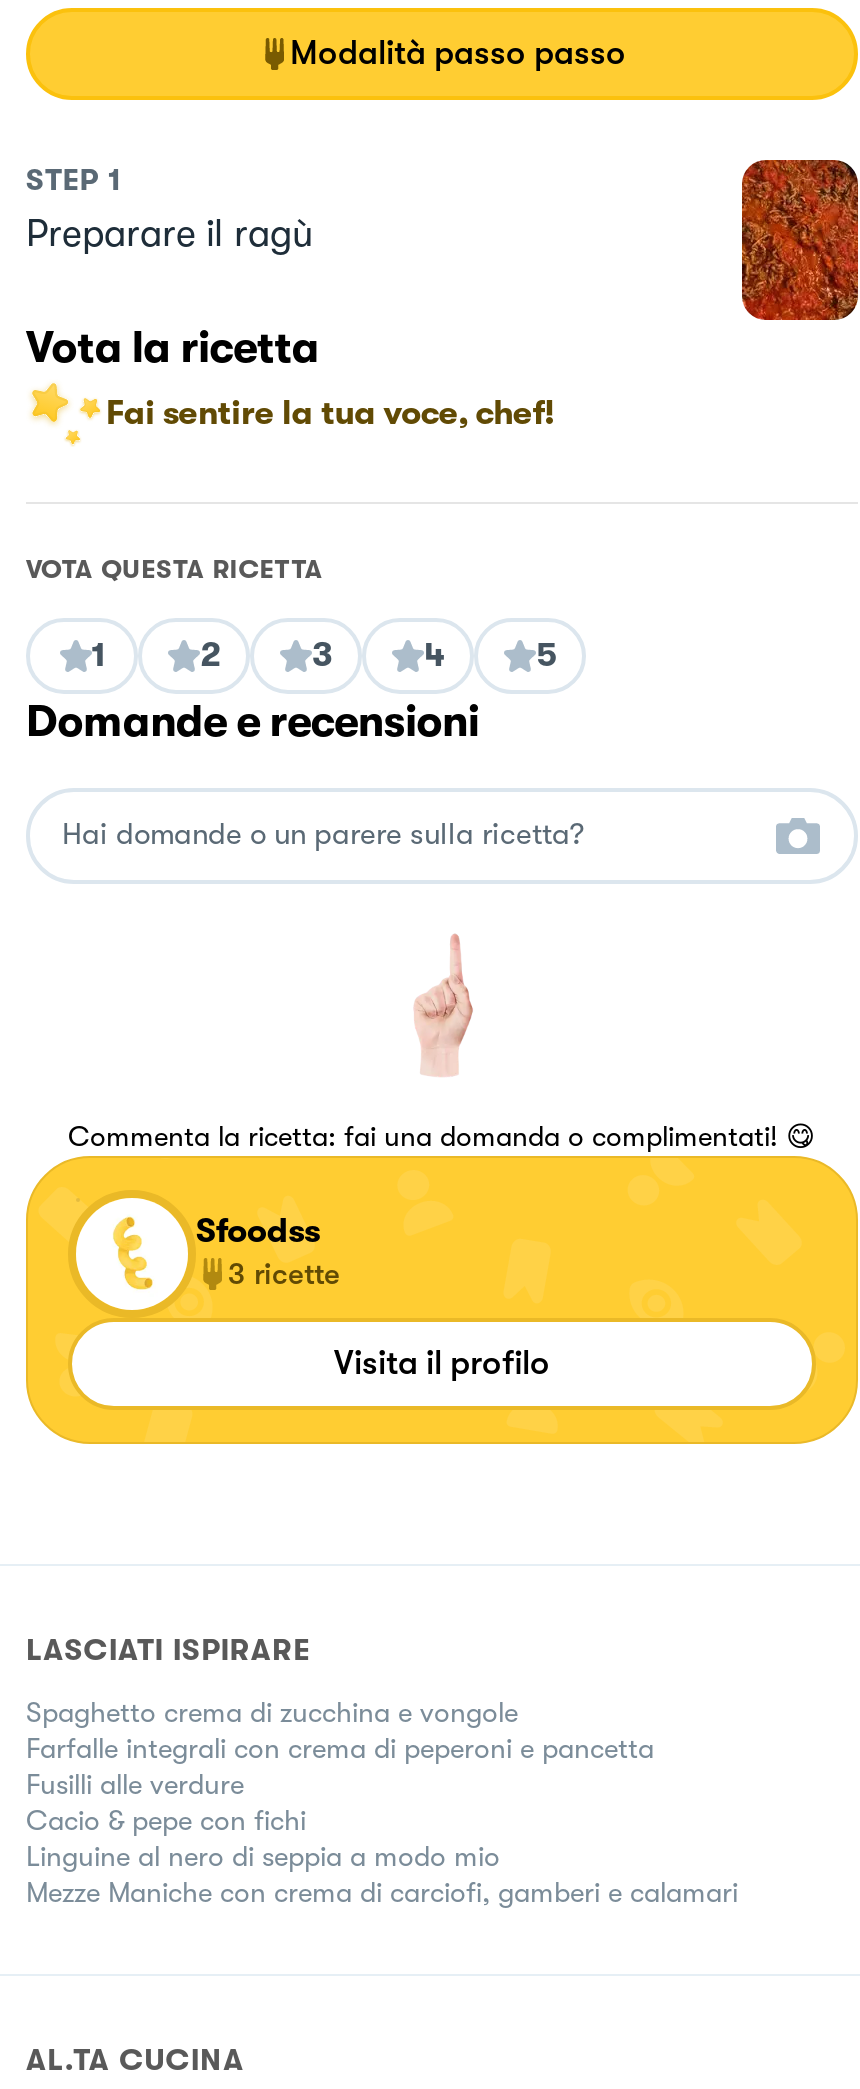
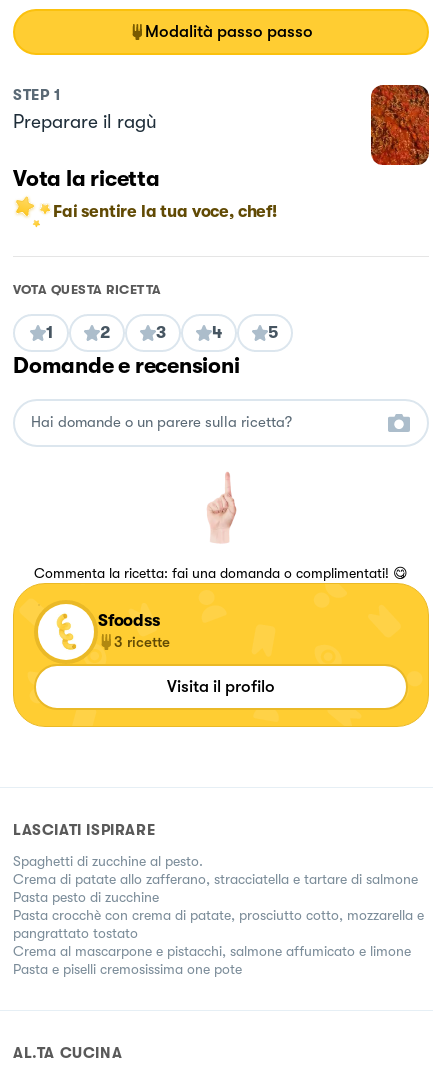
- Spaghetto crema di zucchina e vongole
- Farfalle integrali con crema di peperoni e pancetta
- Fusilli alle verdure
- Cacio & pepe con fichi
- Linguine al nero di seppia a modo mio
- Mezze Maniche con crema di carciofi, gamberi e calamari
+ Spaghetti di zucchine al pesto.
+ Crema di patate allo zafferano, stracciatella e tartare di salmone
+ Pasta pesto di zucchine
+ Pasta crocchè con crema di patate, prosciutto cotto, mozzarella e
+ pangrattato tostato
+ Crema al mascarpone e pistacchi, salmone affumicato e limone
+ Pasta e piselli cremosissima one pote
